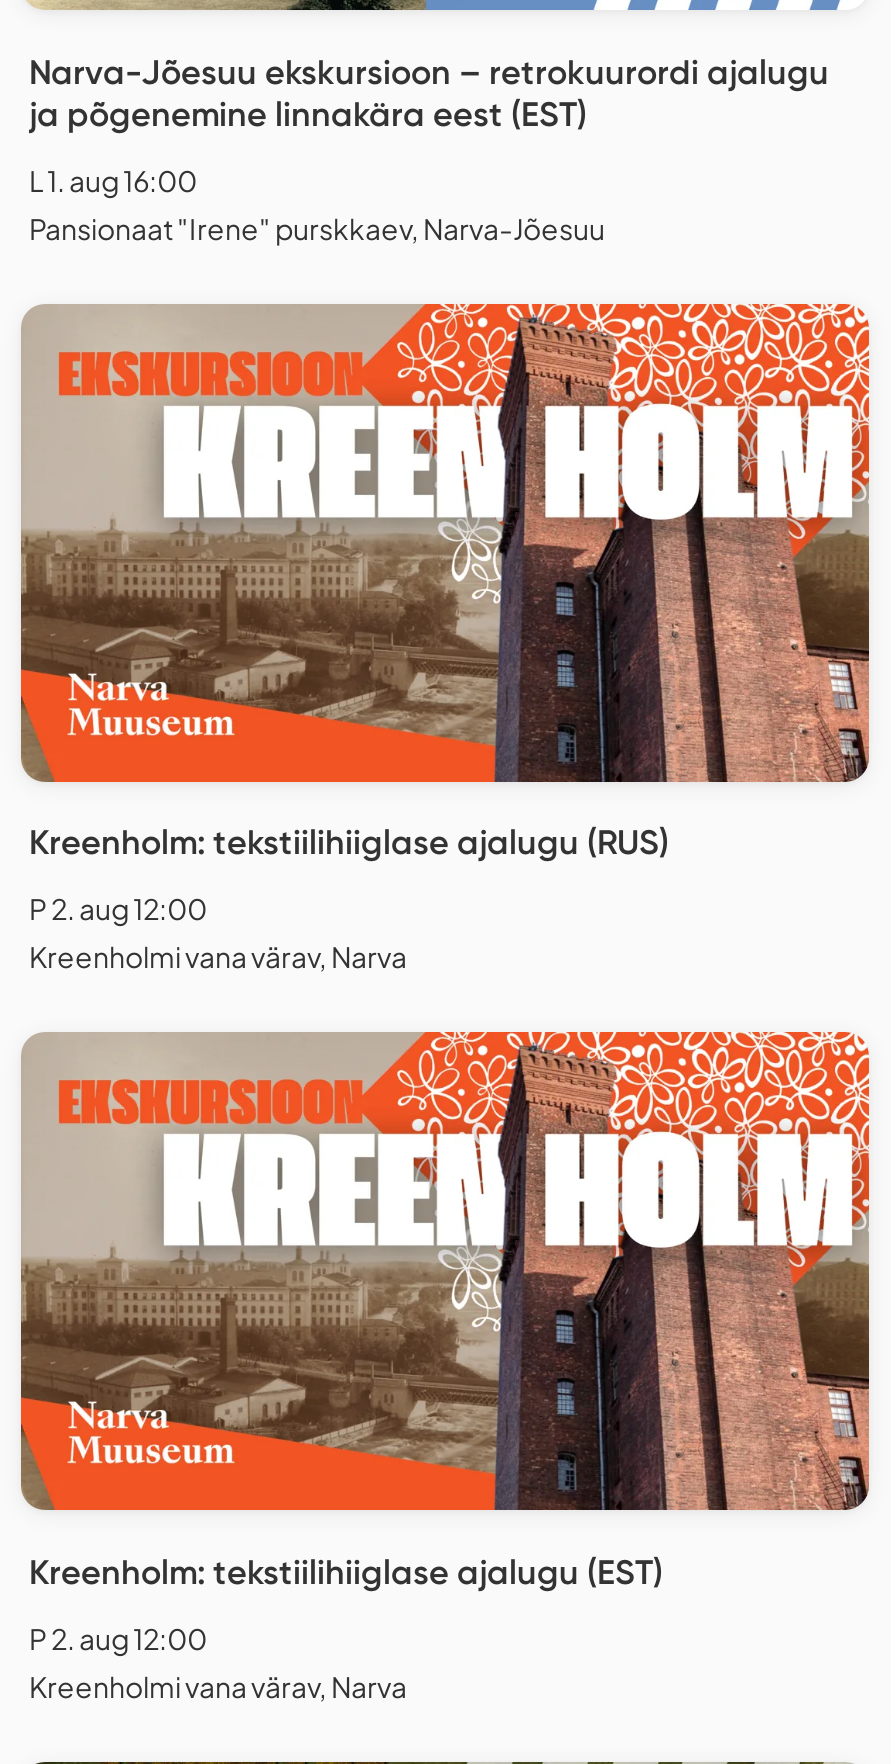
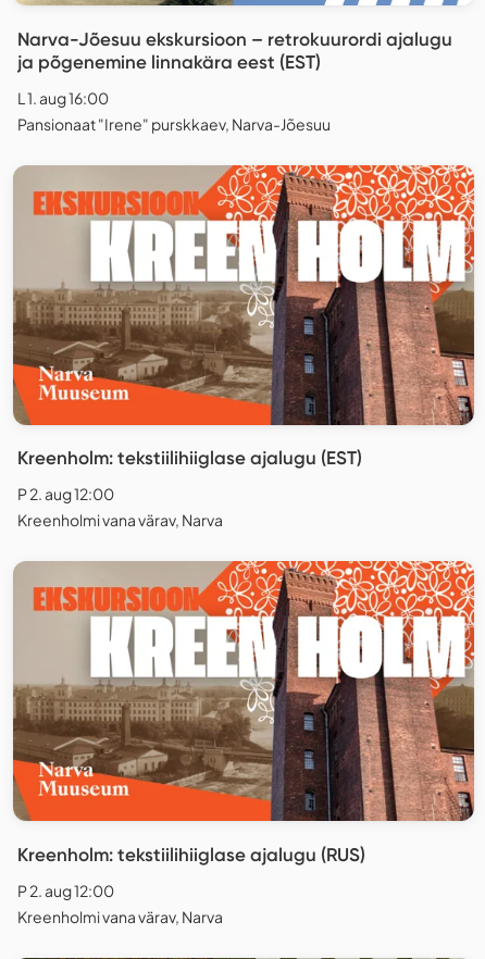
moved down: Kreenholm: tekstiilihiiglase ajalugu (RUS)

moved up: Kreenholm: tekstiilihiiglase ajalugu (EST)
